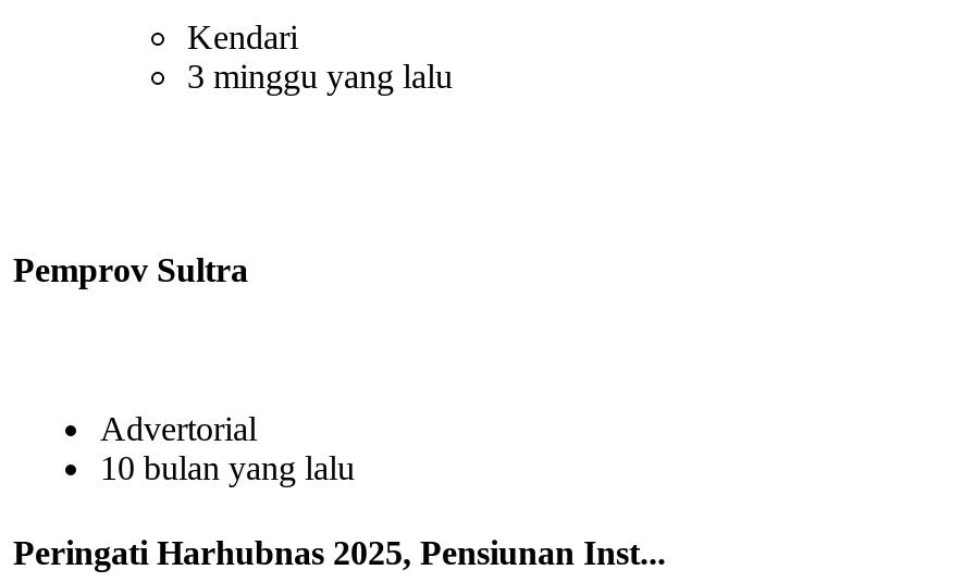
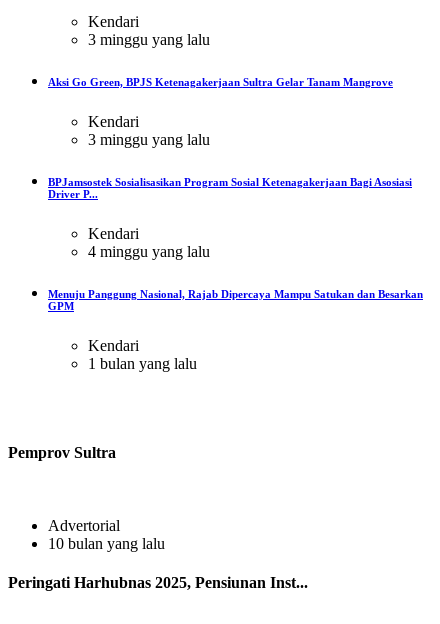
+ Aksi Go Green, BPJS Ketenagakerjaan Sultra Gelar Tanam Mangrove
+ Kendari
+ 3 minggu yang lalu
+ BPJamsostek Sosialisasikan Program Sosial Ketenagakerjaan Bagi Asosiasi
+ Driver P...
+ Kendari
+ 4 minggu yang lalu
+ Menuju Panggung Nasional, Rajab Dipercaya Mampu Satukan dan Besarkan
+ GPM
+ Kendari
+ 1 bulan yang lalu
